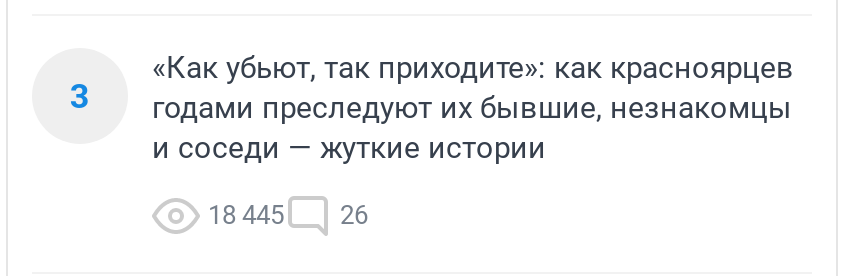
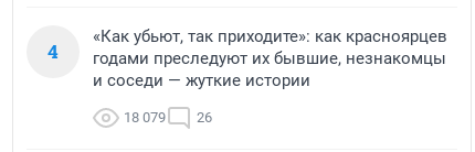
- 3 годами преследуют их бывшие, незнакомцы
+ 4 годами преследуют их бывшие, незнакомцы

- 18 445 26
+ 18 079 26
